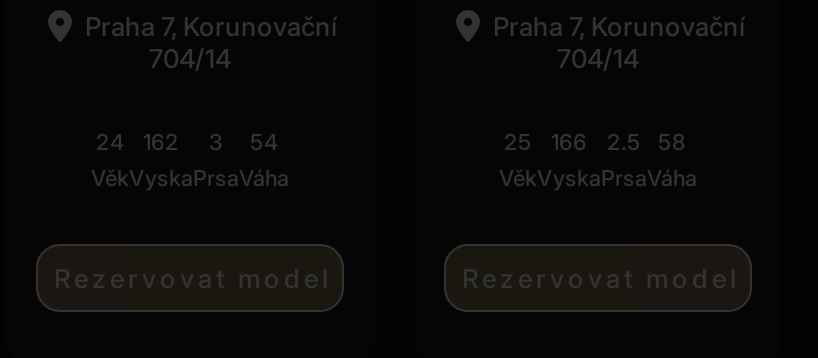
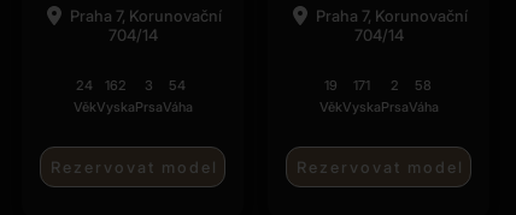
- 25
+ 19

- 166
+ 171

- 2.5
+ 2
